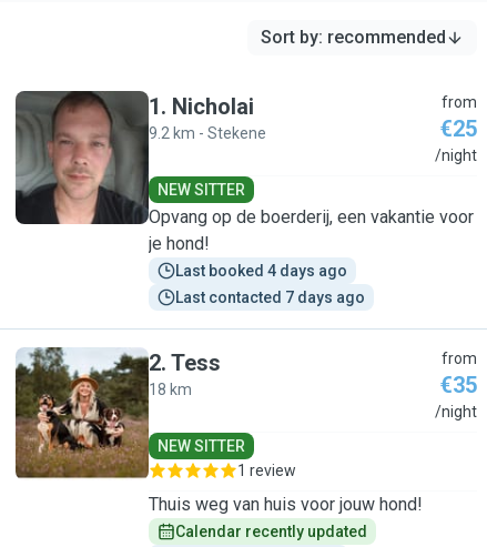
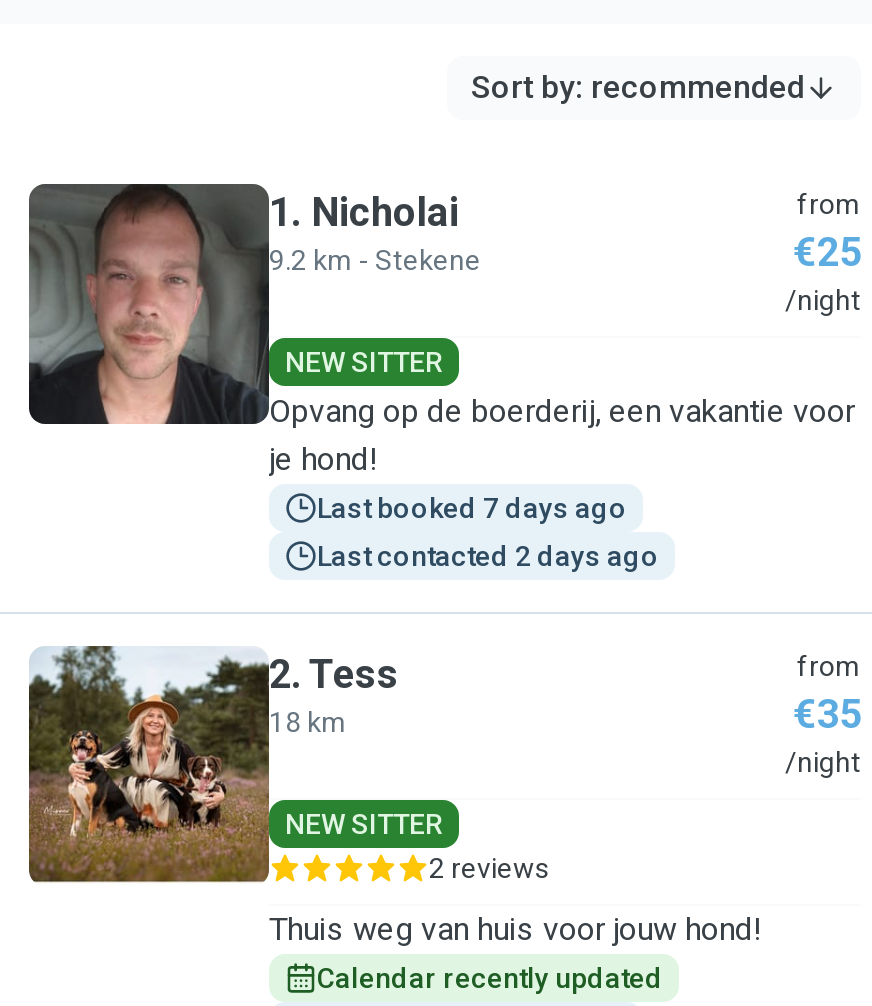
- Last booked 4 days ago
+ Last booked 7 days ago

- Last contacted 7 days ago
+ Last contacted 2 days ago

- 1 review
+ 2 reviews
